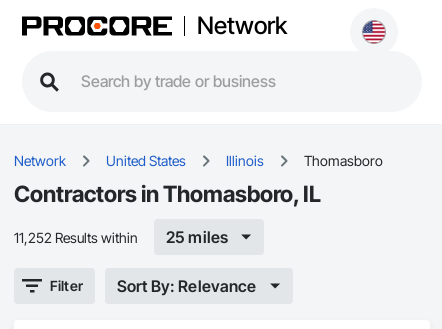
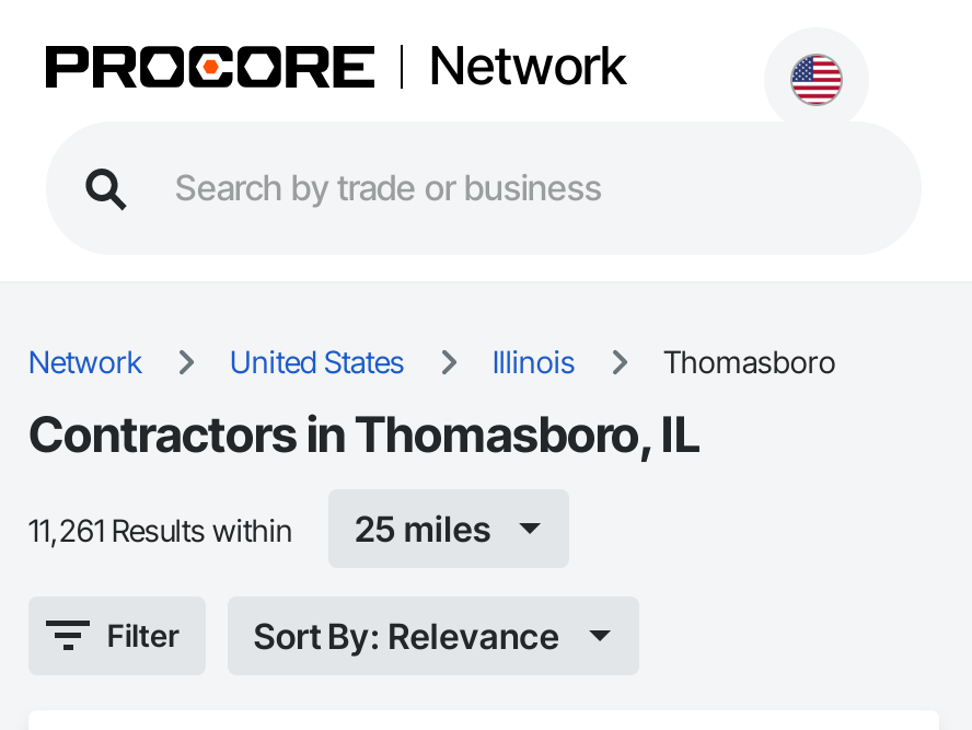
- 11,252 Results within
+ 11,261 Results within
